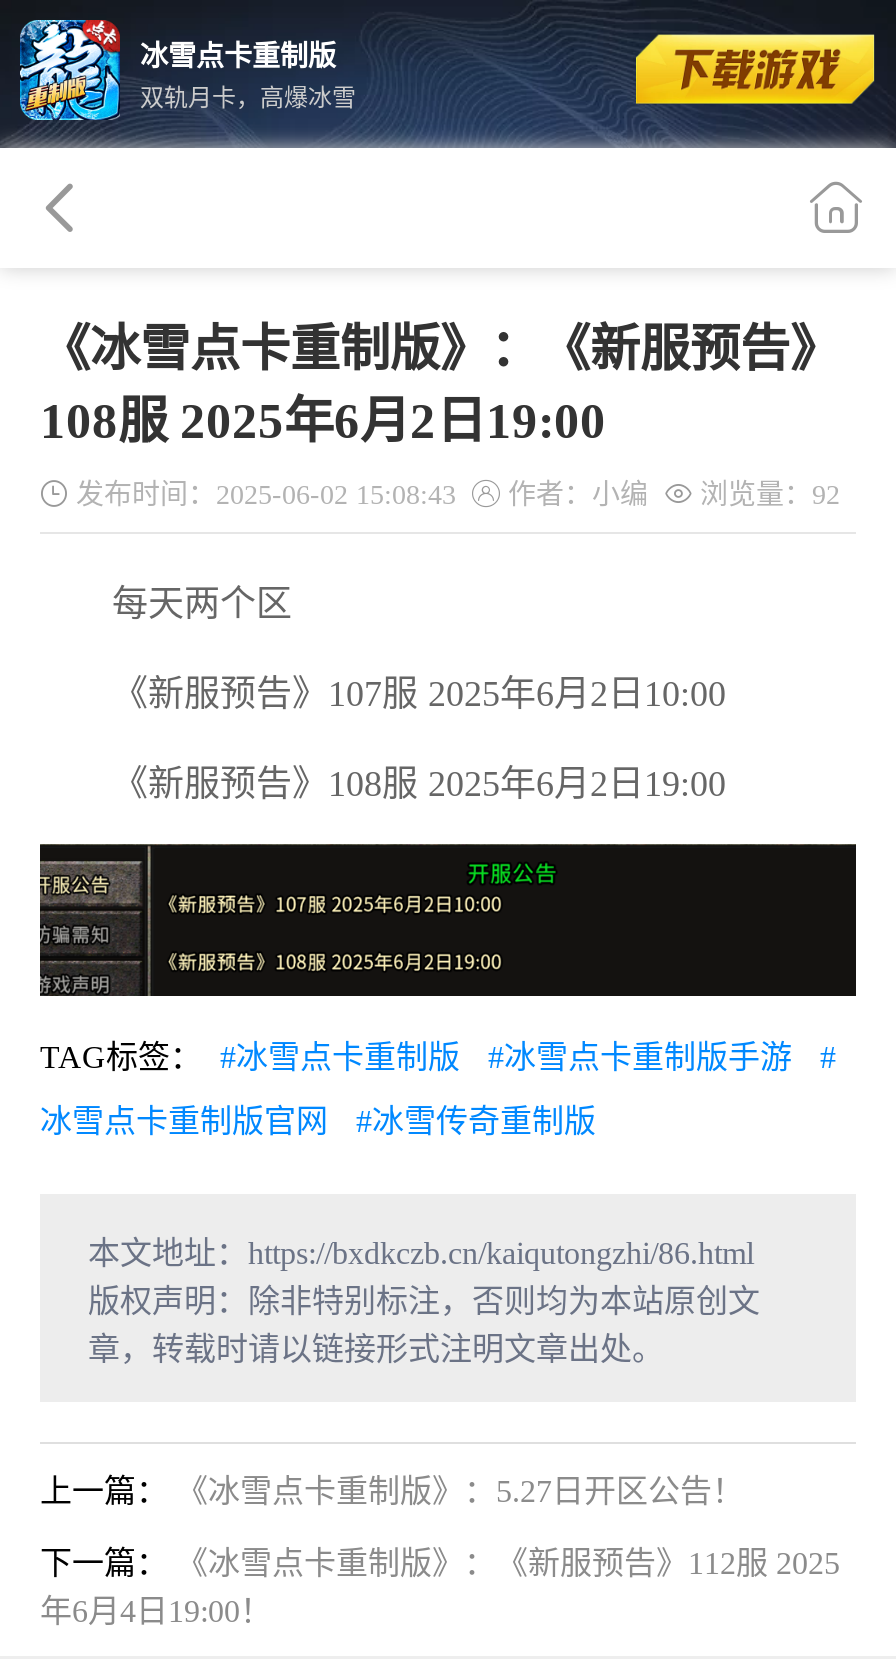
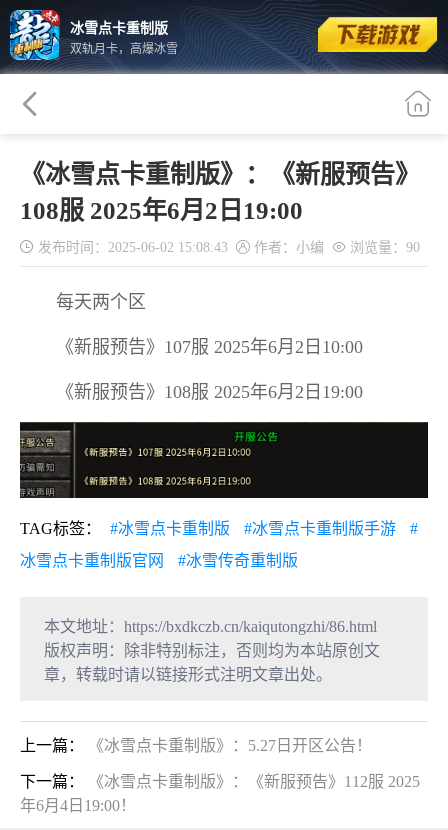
- 发布时间：2025-06-02 15:08:43 作者：小编 浏览量：92
+ 发布时间：2025-06-02 15:08:43 作者：小编 浏览量：90
